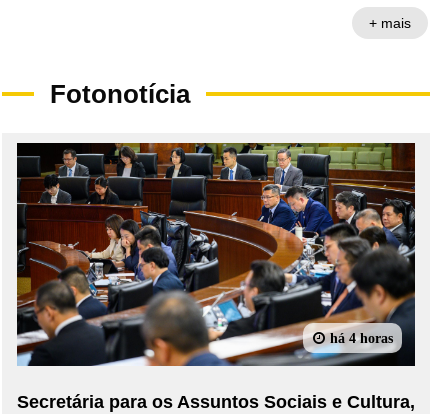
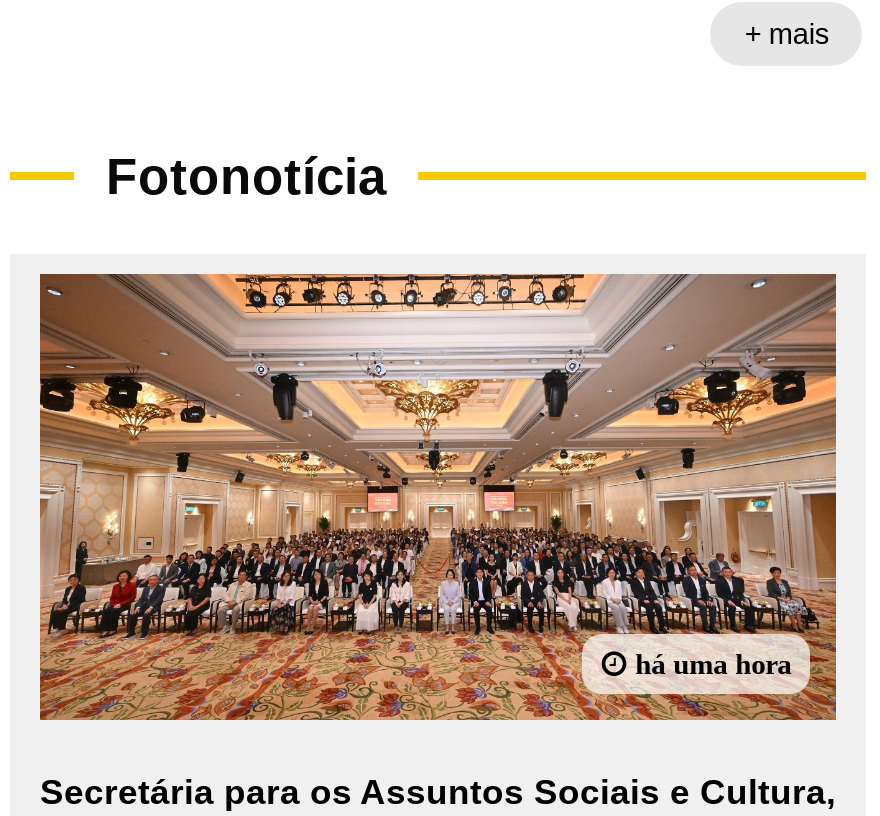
- [image]
- há 4 horas
+ [image]
+ há uma hora
